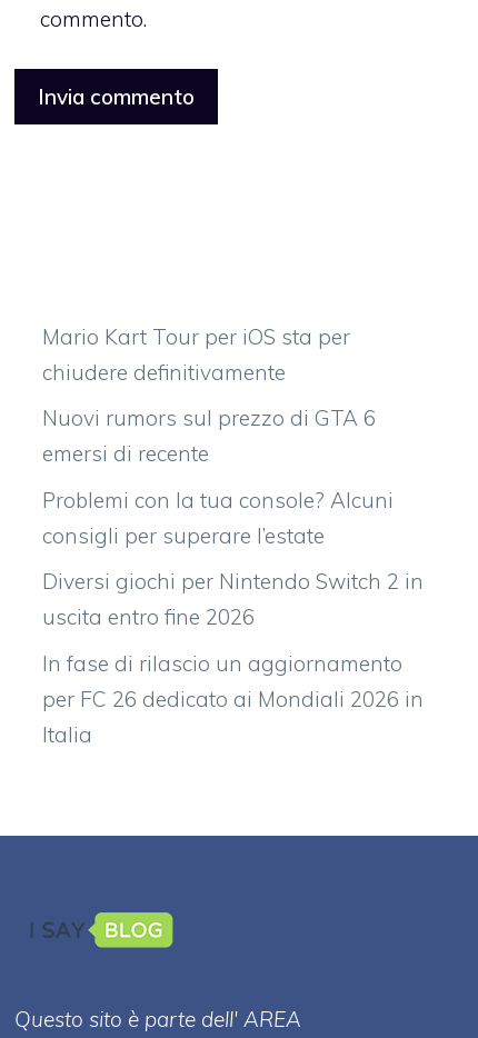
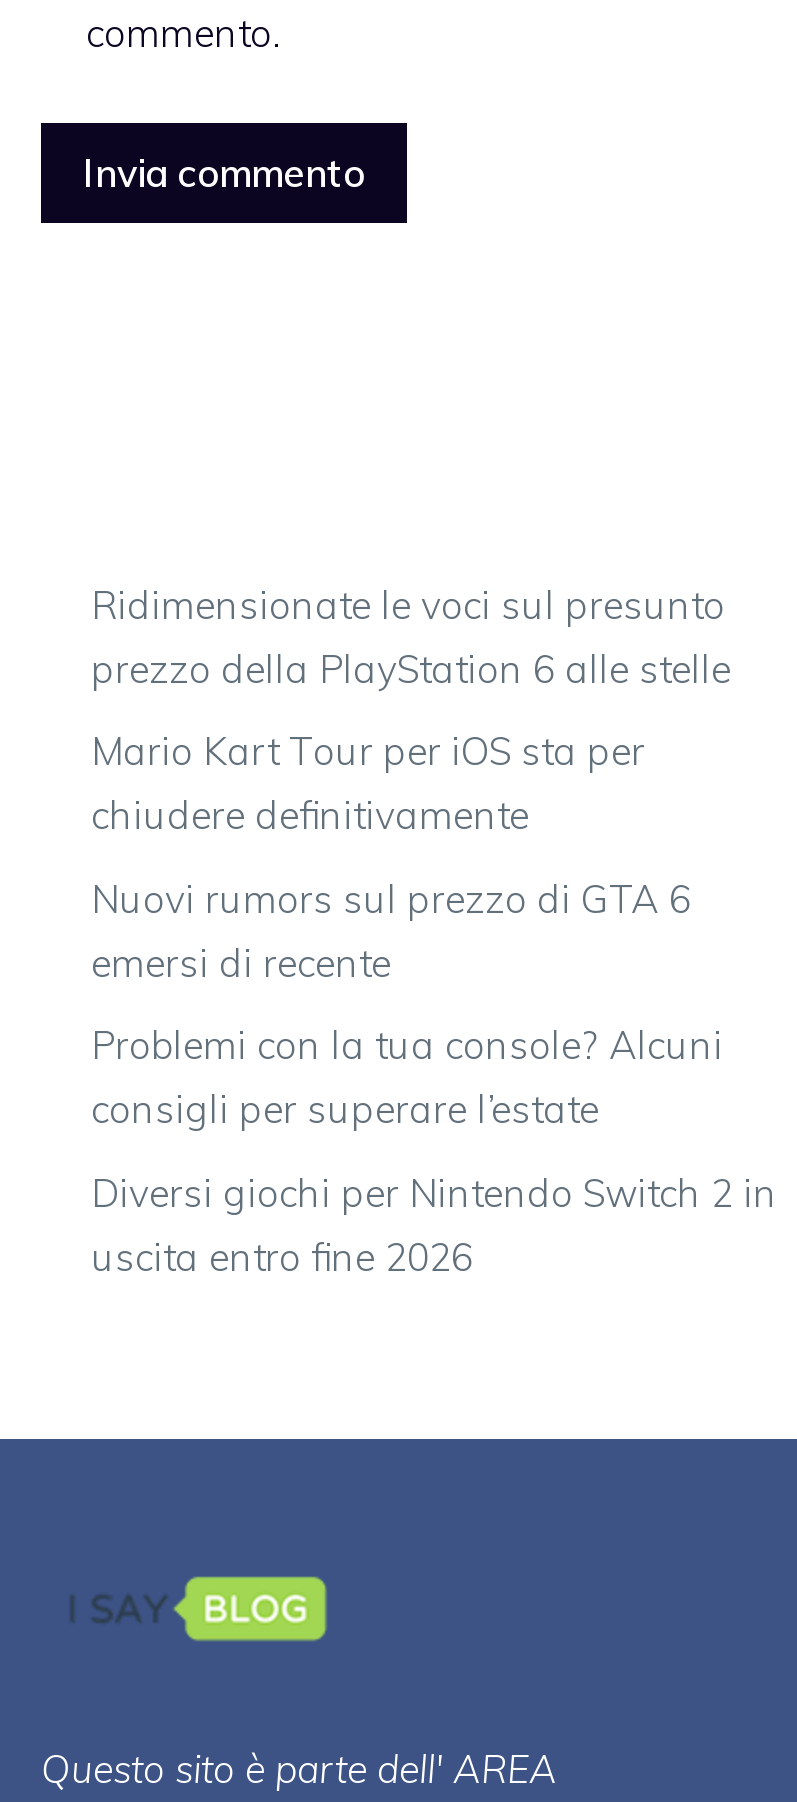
+ Ridimensionate le voci sul presunto
+ prezzo della PlayStation 6 alle stelle

moved down: Mario Kart Tour per iOS sta per | chiudere definitivamente | Nuovi rumors sul prezzo di GTA 6 | emersi di recente | Problemi con la tua console? Alcuni | consigli per superare l’estate | Diversi giochi per Nintendo Switch 2 in | uscita entro fine 2026

- In fase di rilascio un aggiornamento
- per FC 26 dedicato ai Mondiali 2026 in
- Italia
